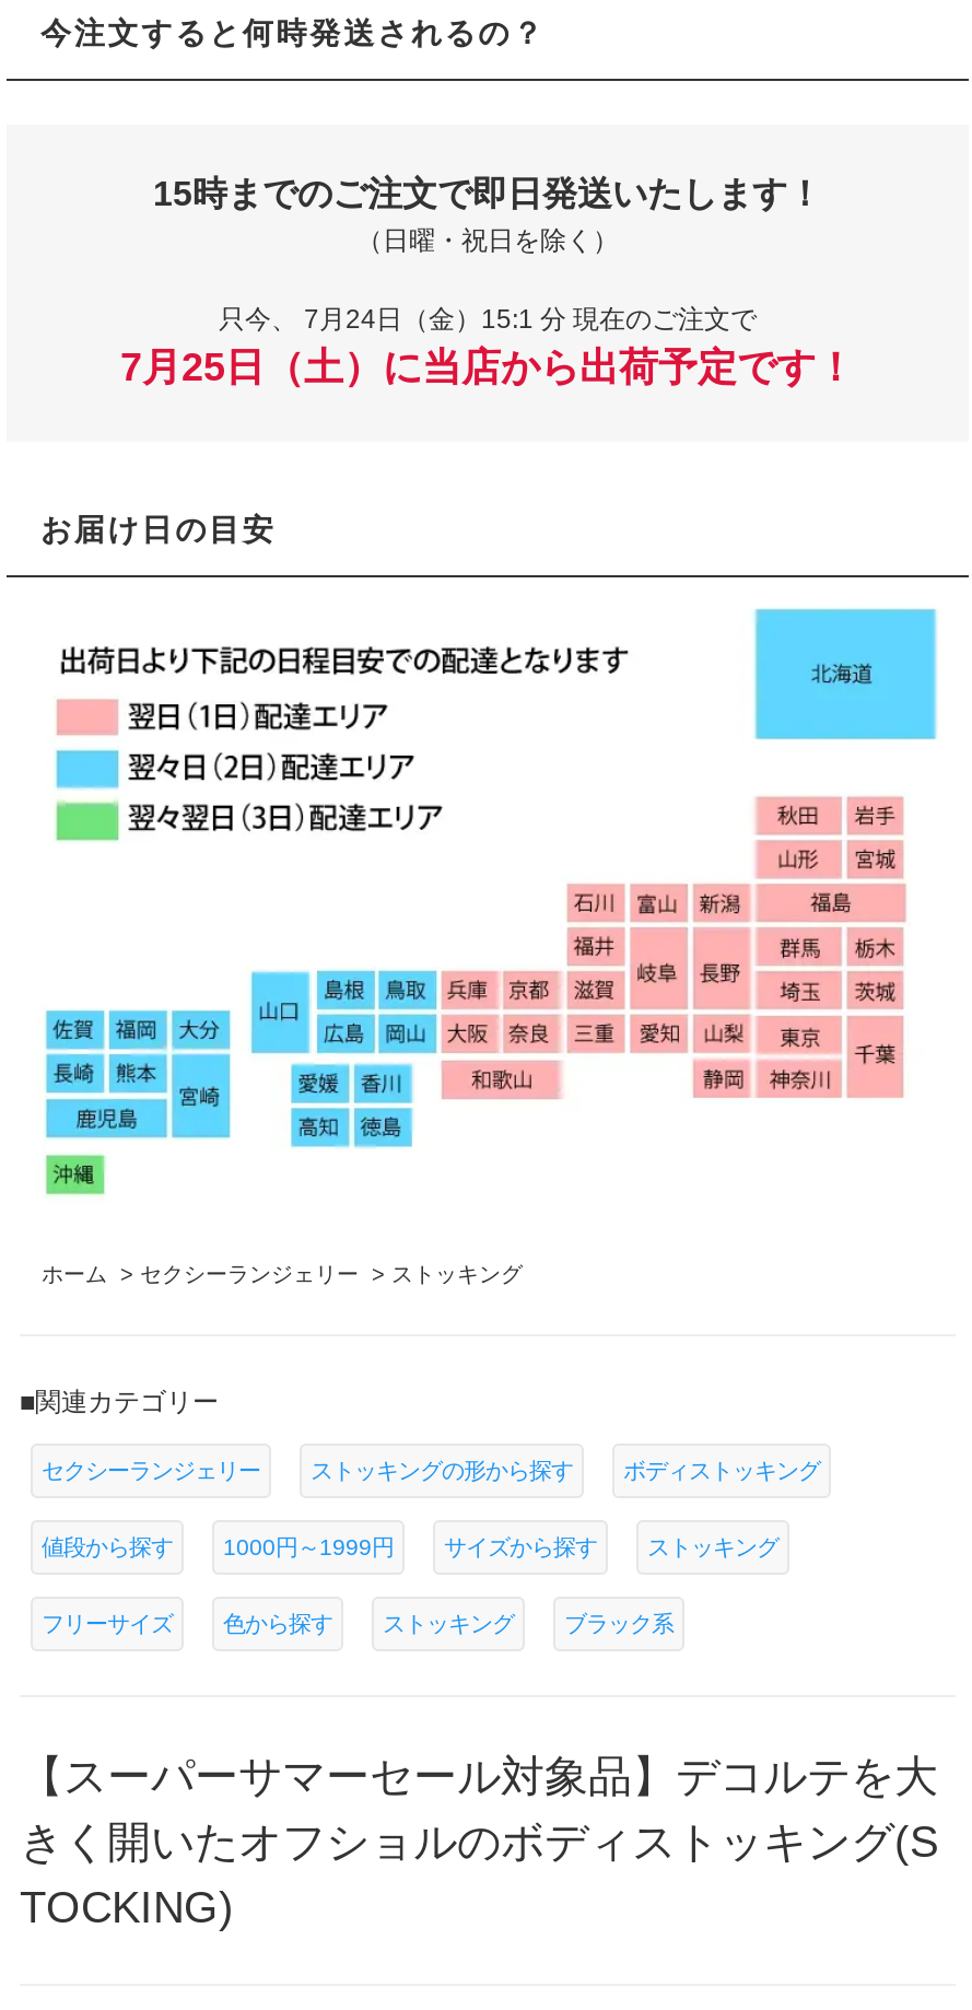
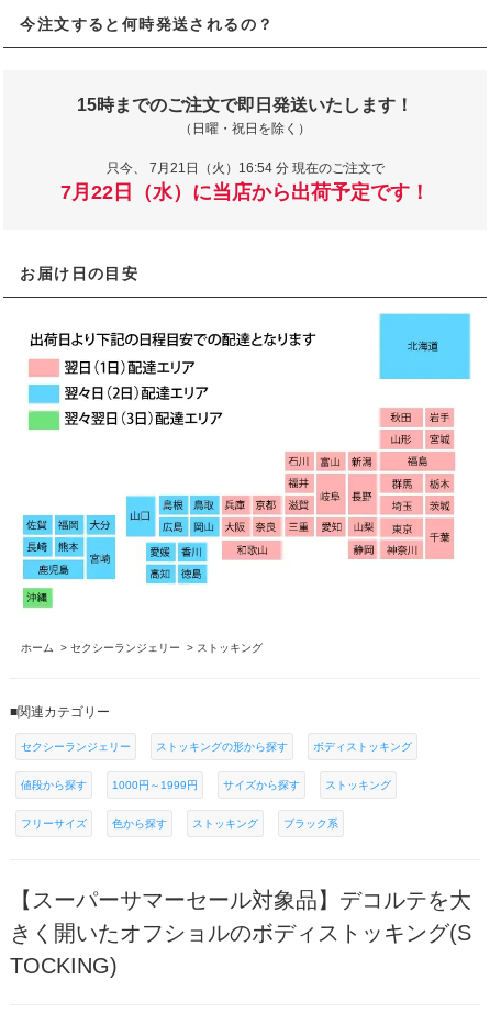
- 只今、7月24日（金）15:1 分 現在のご注文で
+ 只今、7月21日（火）16:54 分 現在のご注文で

- 7月25日（土）に当店から出荷予定です！
+ 7月22日（水）に当店から出荷予定です！
